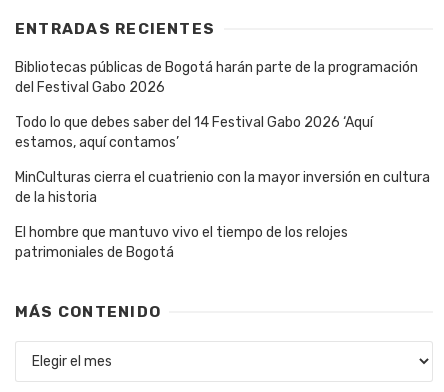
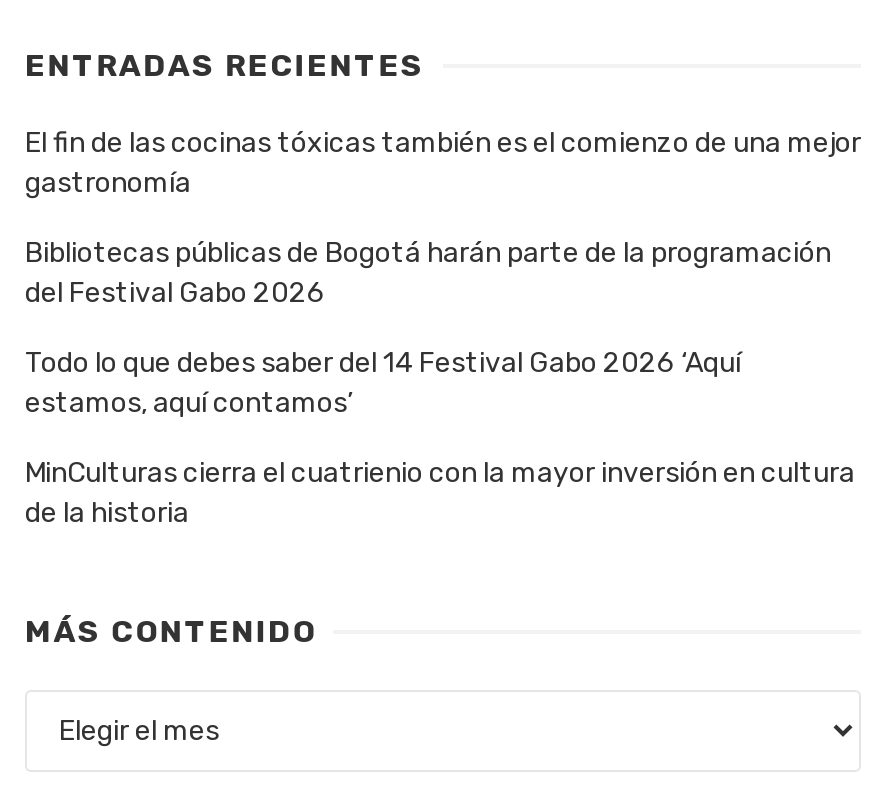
+ El fin de las cocinas tóxicas también es el comienzo de una mejor
+ gastronomía

moved down: Bibliotecas públicas de Bogotá harán parte de la programación | del Festival Gabo 2026 | Todo lo que debes saber del 14 Festival Gabo 2026 ‘Aquí | estamos, aquí contamos’ | MinCulturas cierra el cuatrienio con la mayor inversión en cultura | de la historia

- El hombre que mantuvo vivo el tiempo de los relojes
- patrimoniales de Bogotá
